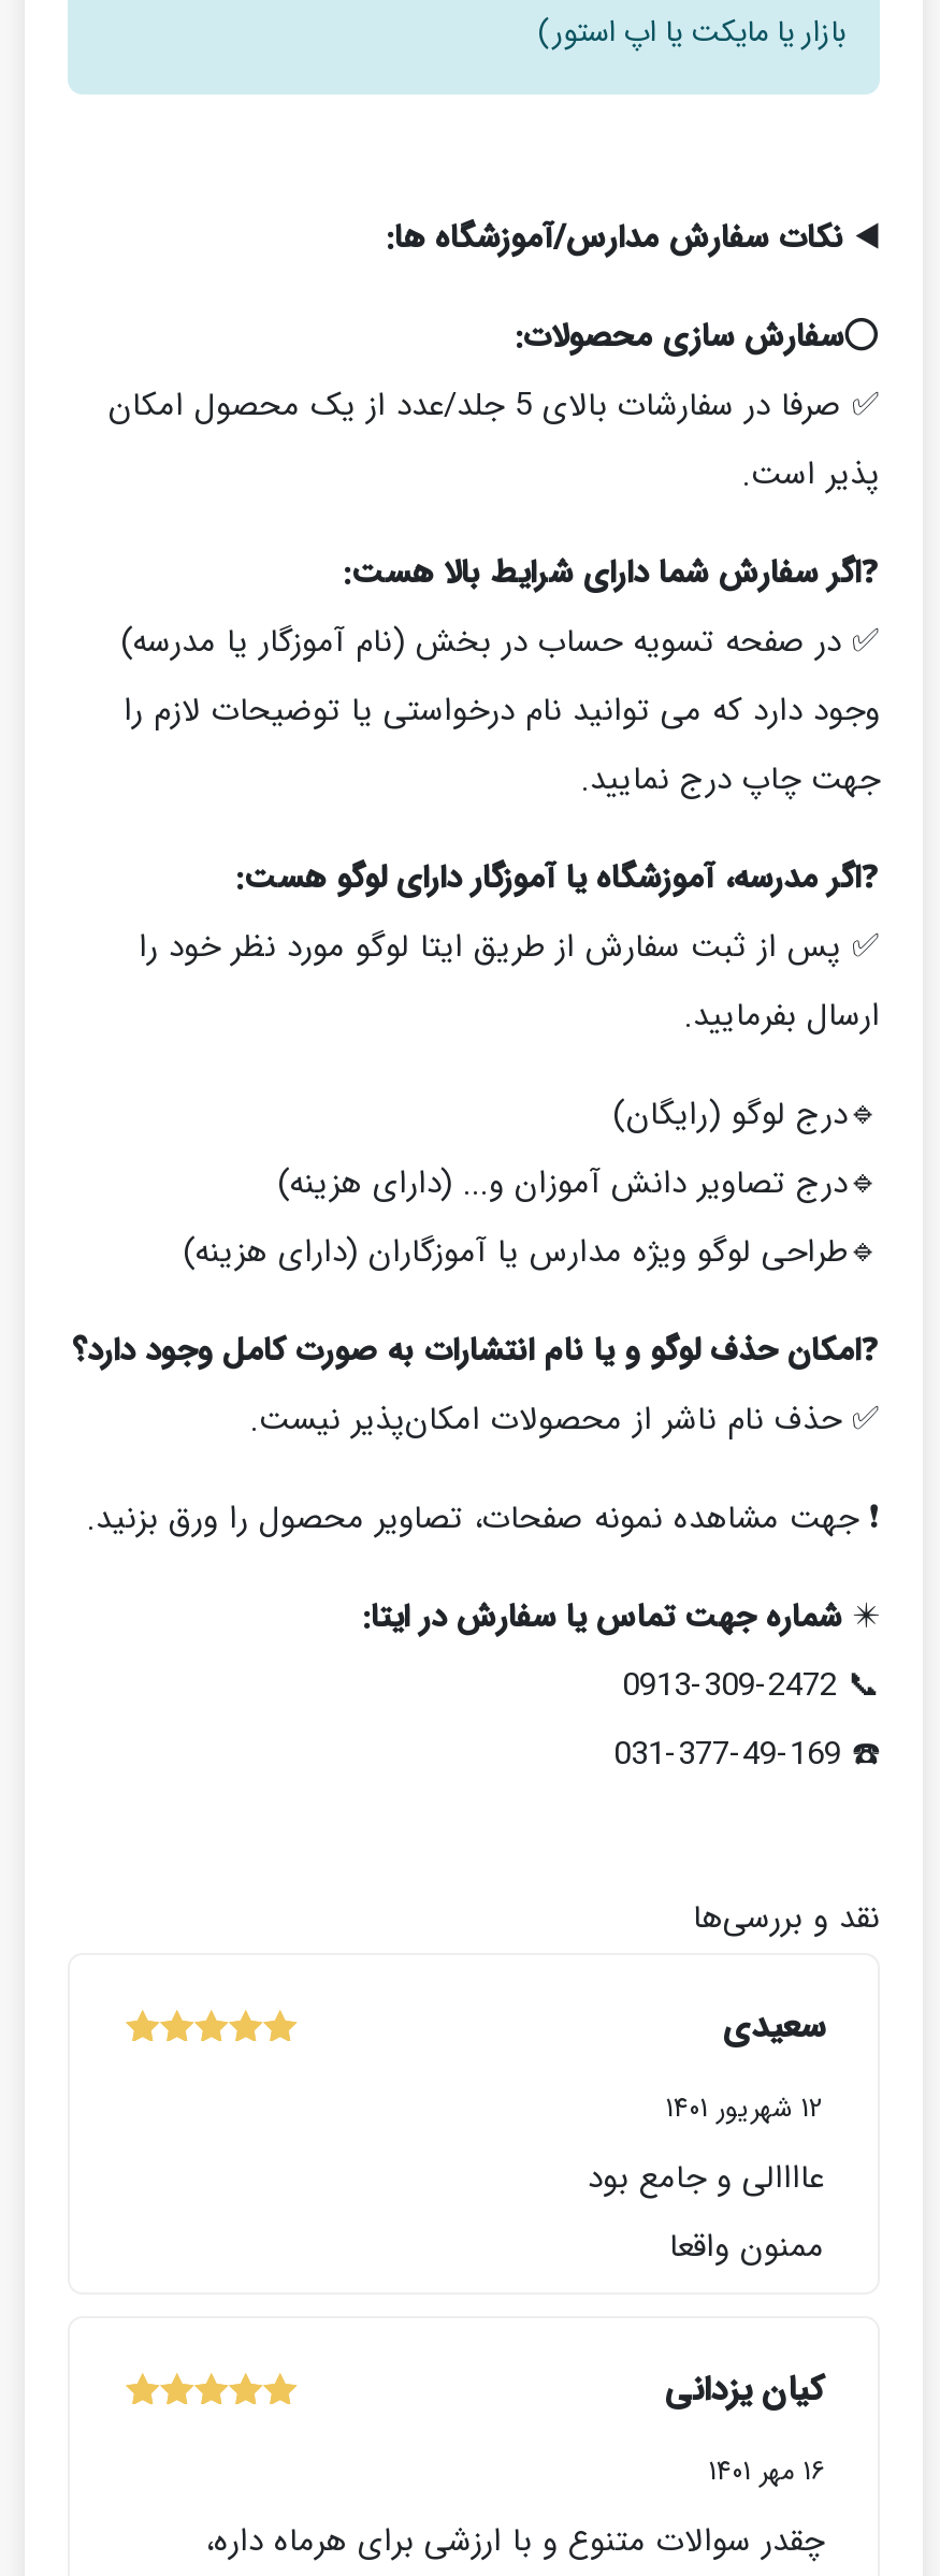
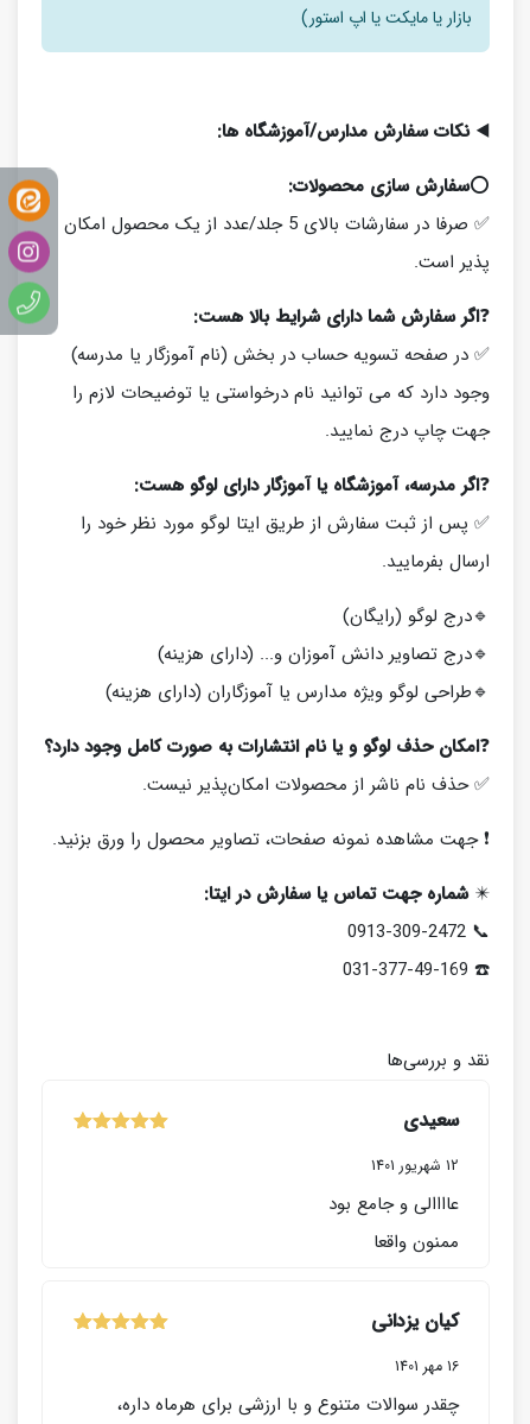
+ [image]
